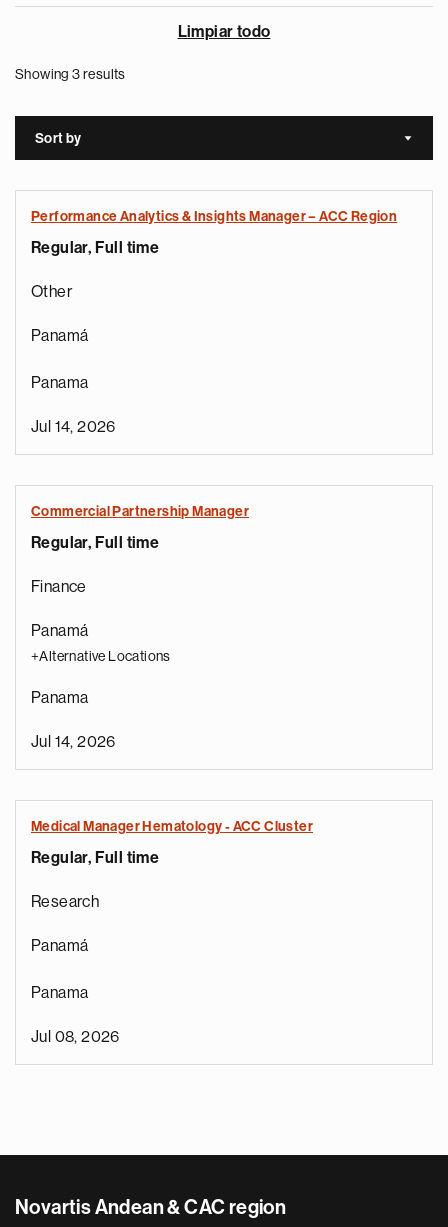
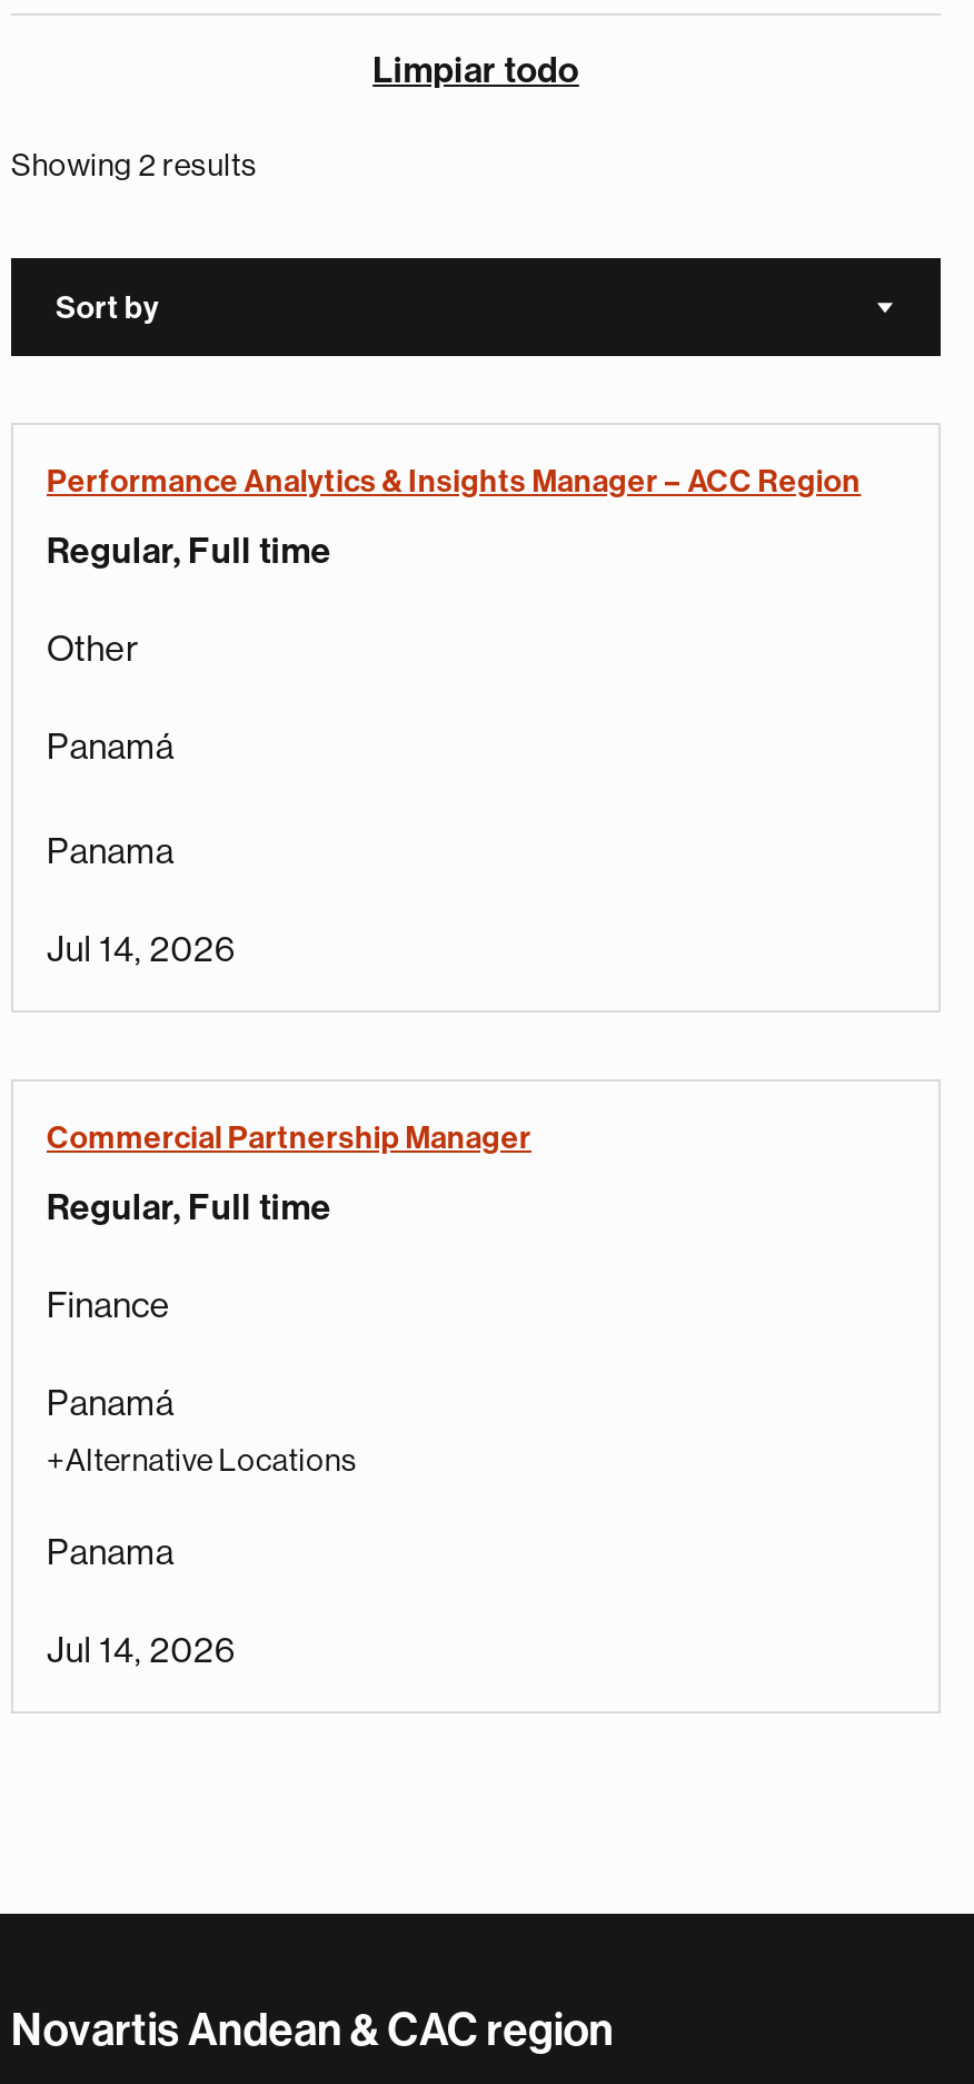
- Showing 3 results
+ Showing 2 results

- Medical Manager Hematology - ACC Cluster
- Regular, Full time
- Research
- Panamá
- Panama
- Jul 08, 2026
